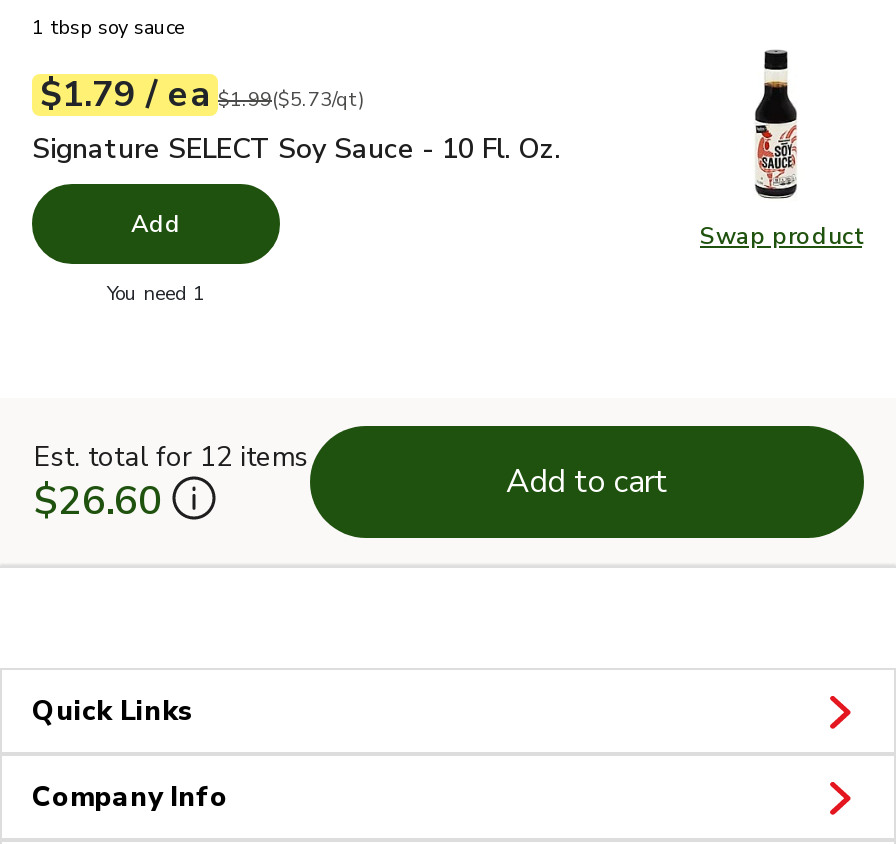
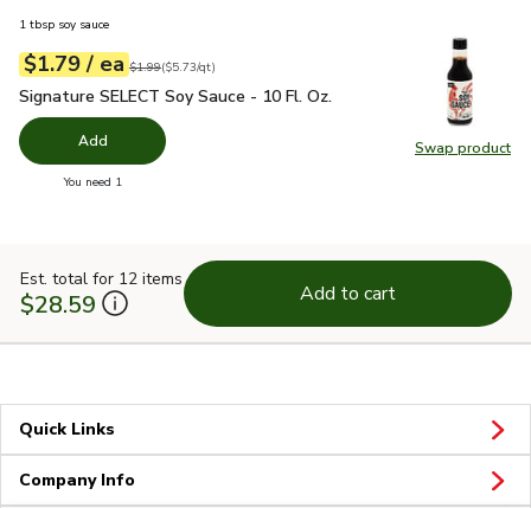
- $26.60
+ $28.59
